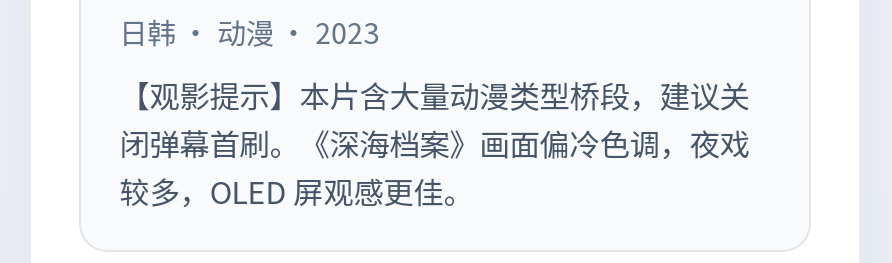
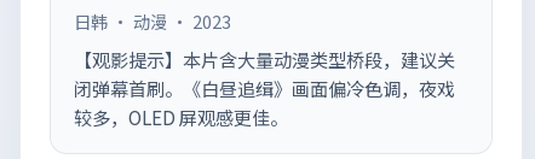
- 闭弹幕首刷。《深海档案》画面偏冷色调，夜戏
+ 闭弹幕首刷。《白昼追缉》画面偏冷色调，夜戏
